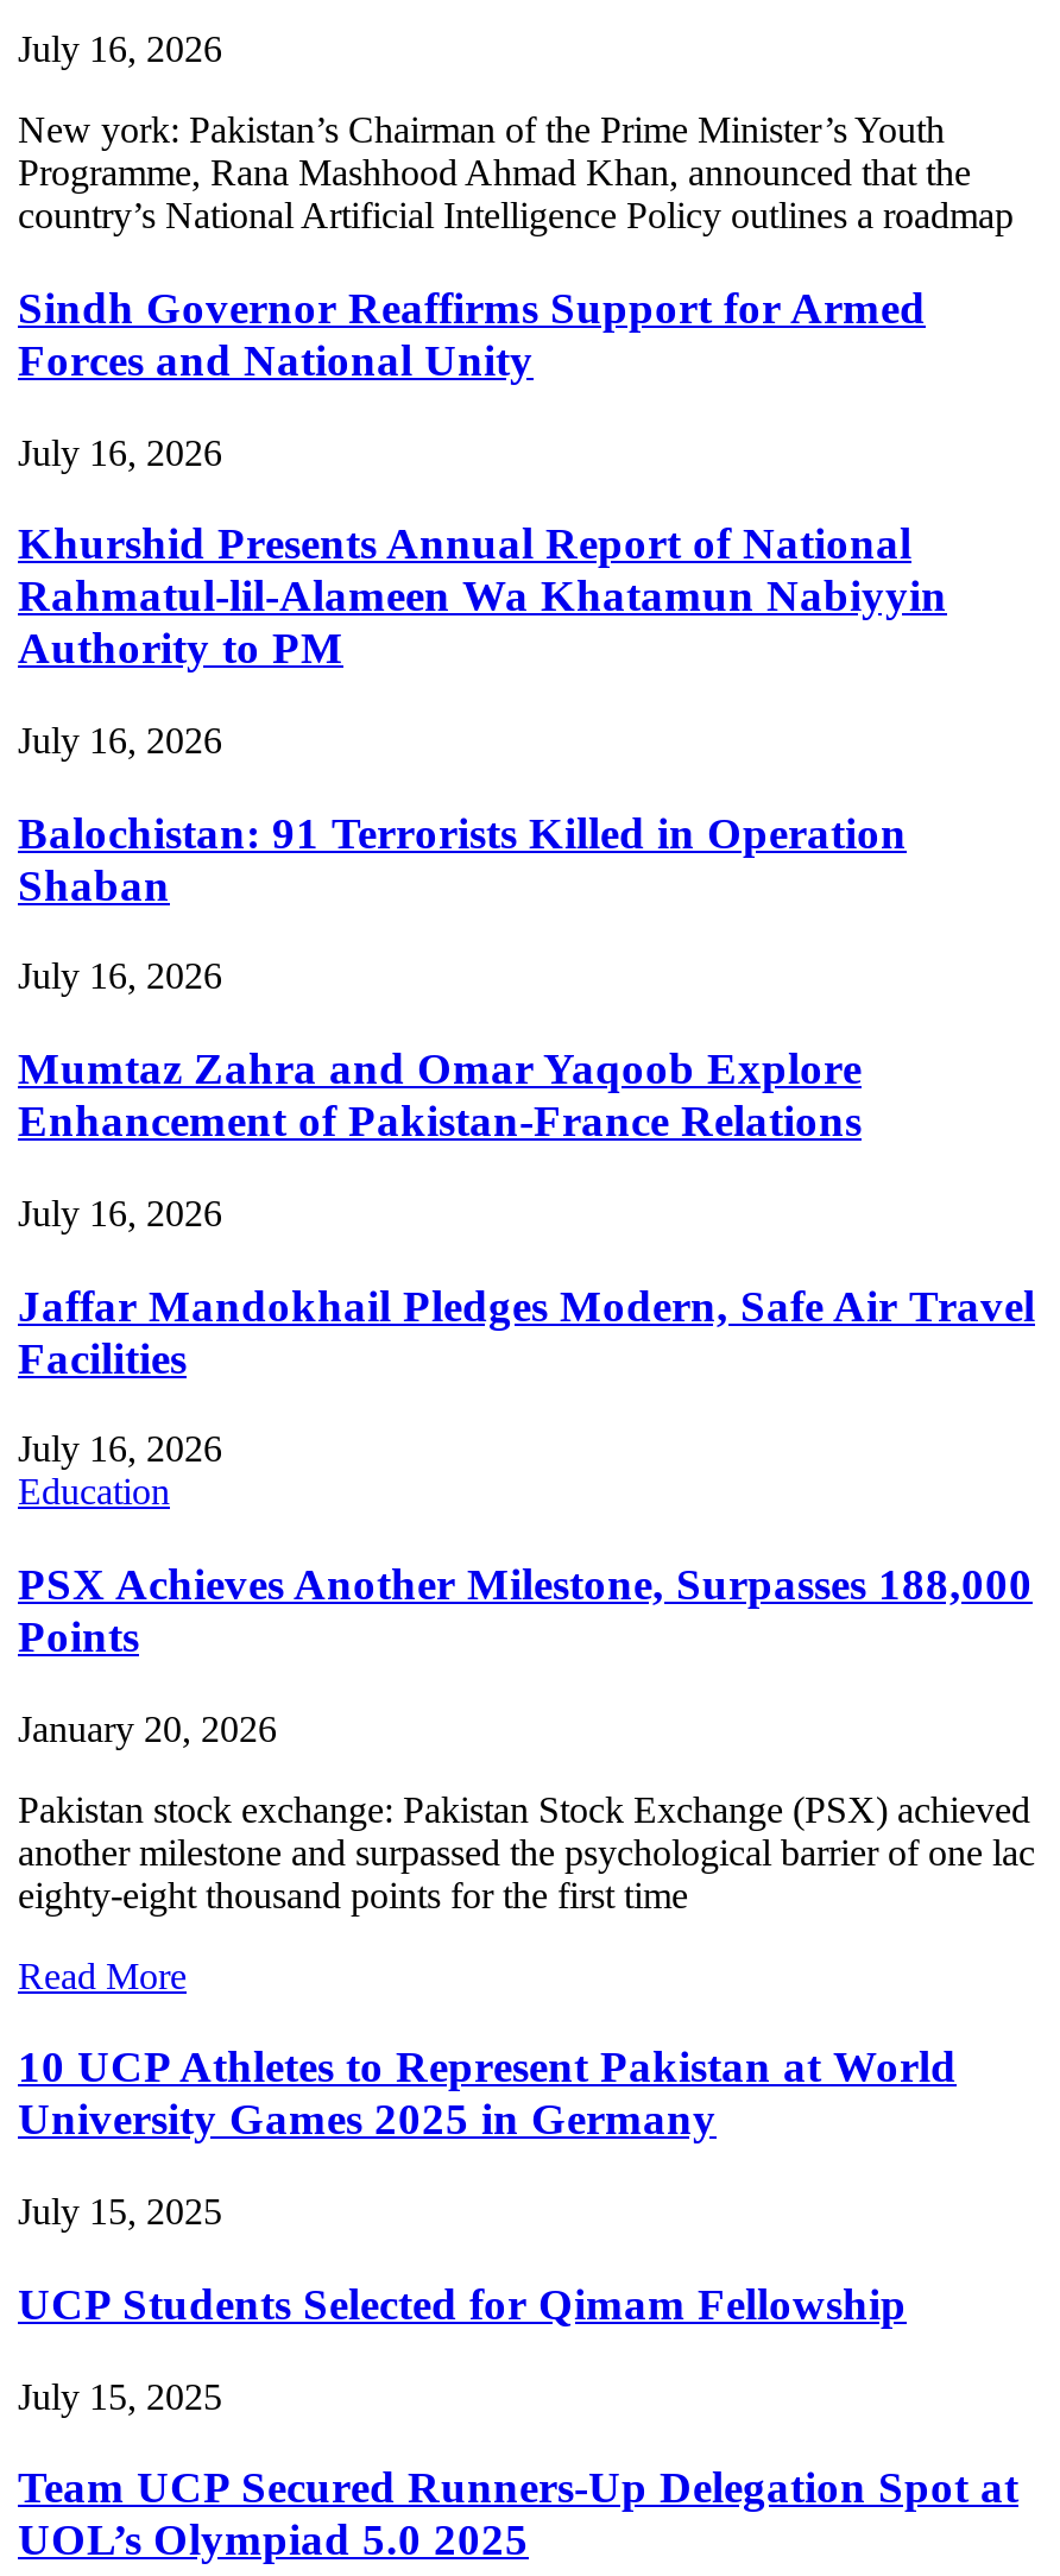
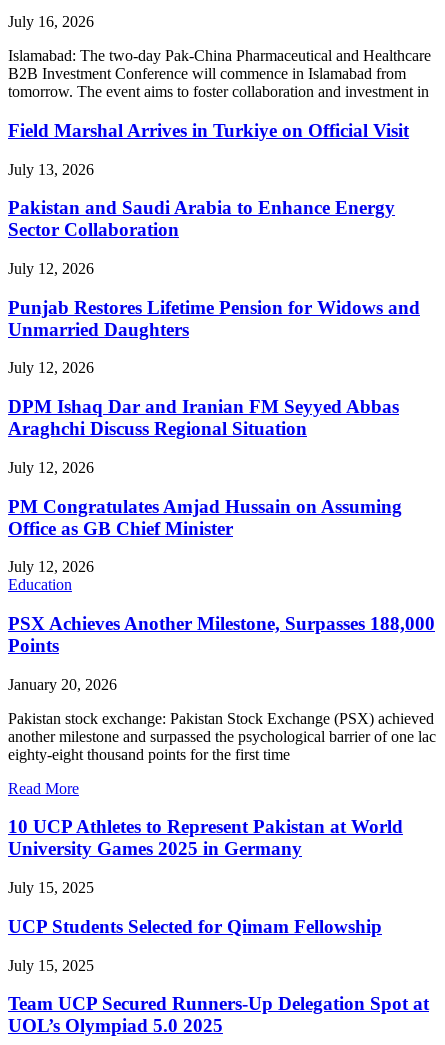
- New york: Pakistan’s Chairman of the Prime Minister’s Youth
- Programme, Rana Mashhood Ahmad Khan, announced that the
- country’s National Artificial Intelligence Policy outlines a roadmap
+ Islamabad: The two-day Pak-China Pharmaceutical and Healthcare
+ B2B Investment Conference will commence in Islamabad from
+ tomorrow. The event aims to foster collaboration and investment in

- Sindh Governor Reaffirms Support for Armed
- Forces and National Unity
+ Field Marshal Arrives in Turkiye on Official Visit

- July 16, 2026
+ July 13, 2026

- Khurshid Presents Annual Report of National
- Rahmatul-lil-Alameen Wa Khatamun Nabiyyin
- Authority to PM
+ Pakistan and Saudi Arabia to Enhance Energy
+ Sector Collaboration

- July 16, 2026
+ July 12, 2026

- Balochistan: 91 Terrorists Killed in Operation
- Shaban
+ Punjab Restores Lifetime Pension for Widows and
+ Unmarried Daughters

- July 16, 2026
+ July 12, 2026

- Mumtaz Zahra and Omar Yaqoob Explore
- Enhancement of Pakistan-France Relations
+ DPM Ishaq Dar and Iranian FM Seyyed Abbas
+ Araghchi Discuss Regional Situation

- July 16, 2026
+ July 12, 2026

- Jaffar Mandokhail Pledges Modern, Safe Air Travel
- Facilities
+ PM Congratulates Amjad Hussain on Assuming
+ Office as GB Chief Minister

- July 16, 2026
+ July 12, 2026
